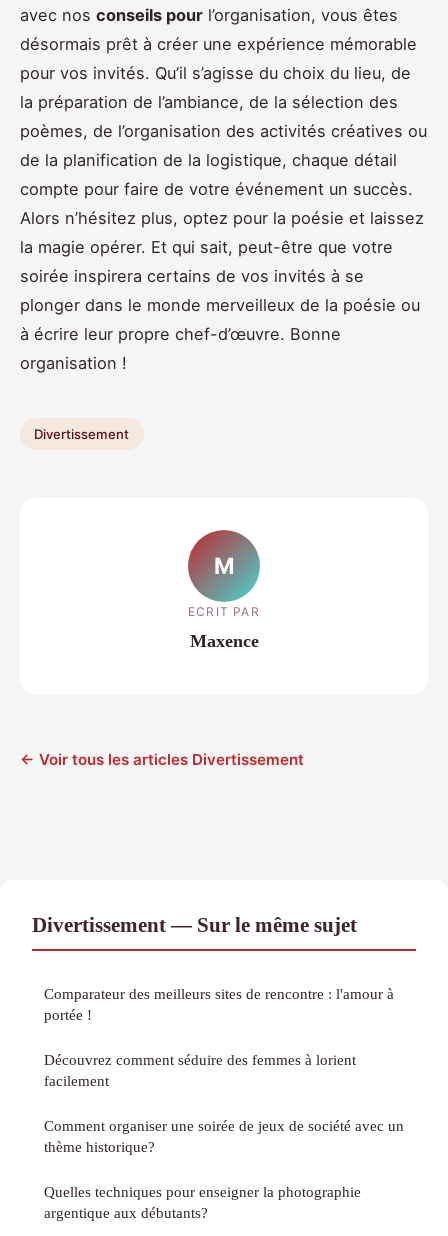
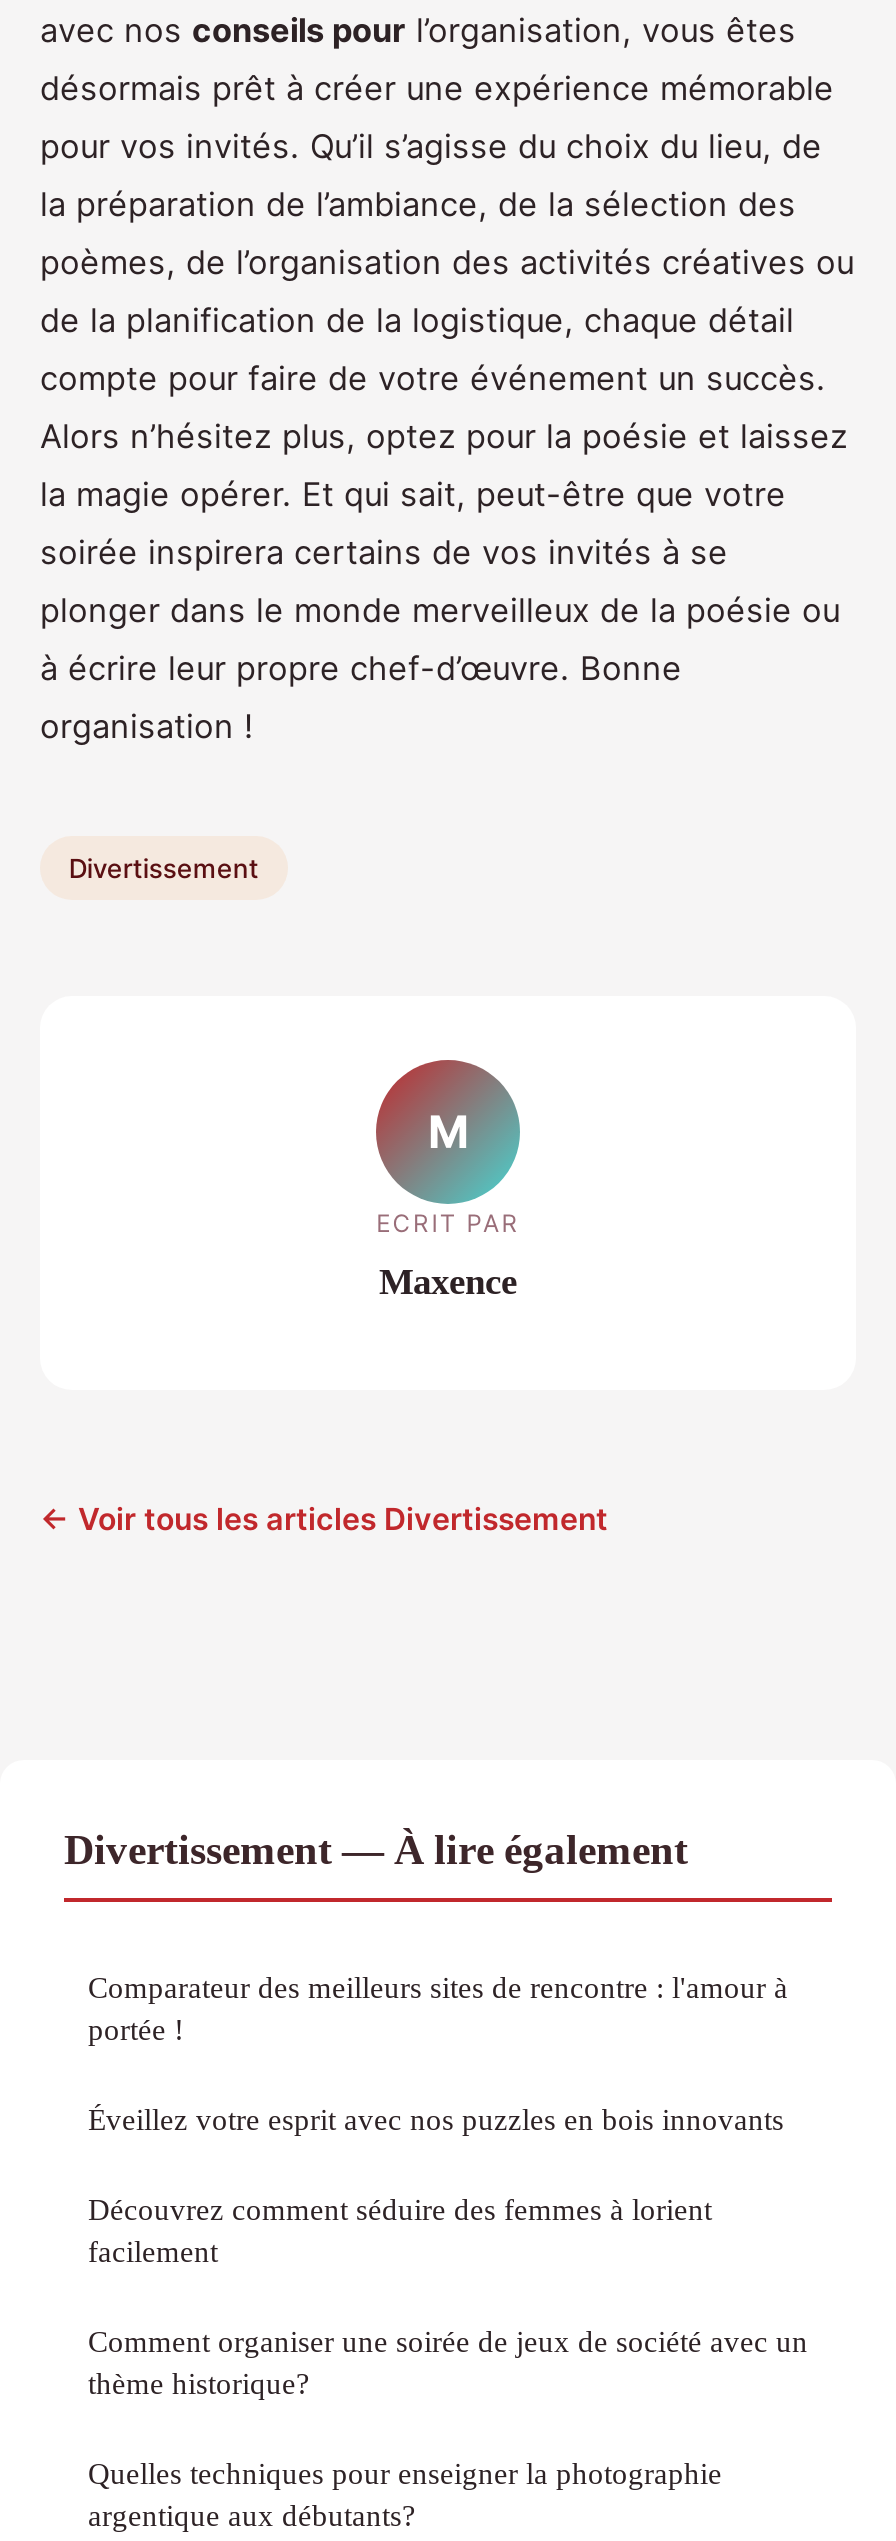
- Divertissement — Sur le même sujet
+ Divertissement — À lire également

+ Éveillez votre esprit avec nos puzzles en bois innovants
